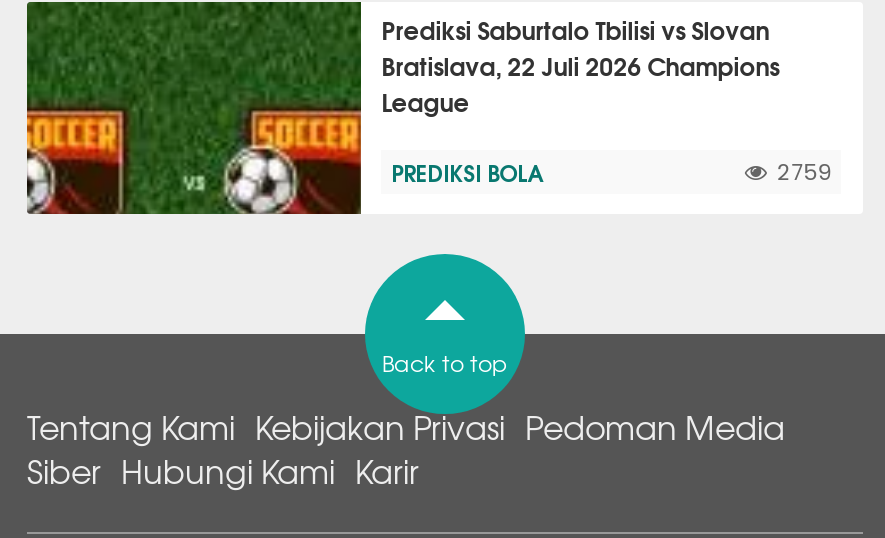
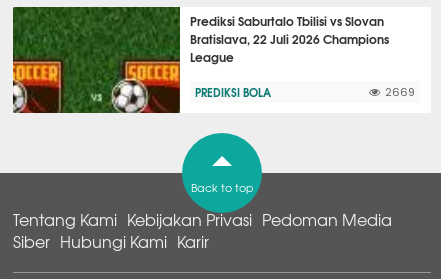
- 2759
+ 2669
